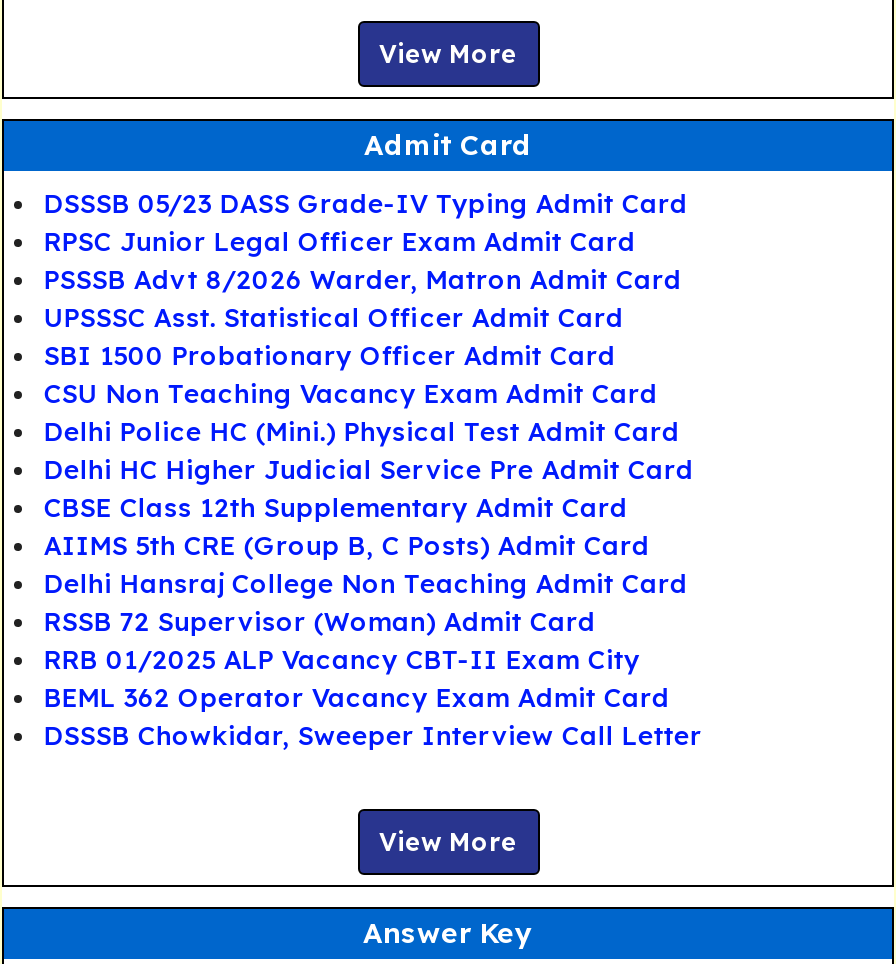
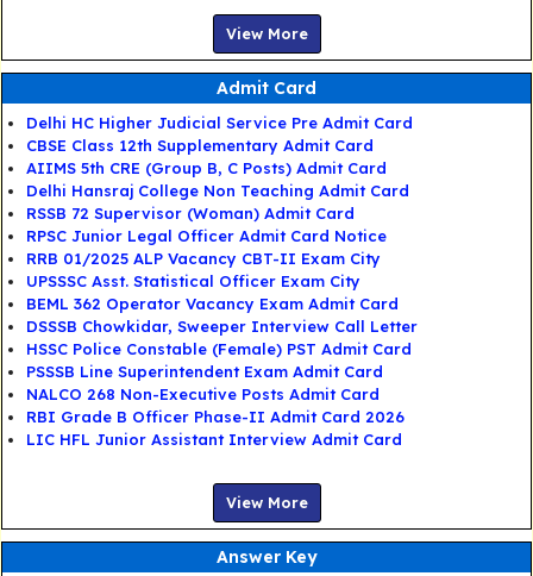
- DSSSB 05/23 DASS Grade-IV Typing Admit Card
- RPSC Junior Legal Officer Exam Admit Card
- PSSSB Advt 8/2026 Warder, Matron Admit Card
- UPSSSC Asst. Statistical Officer Admit Card
- SBI 1500 Probationary Officer Admit Card
- CSU Non Teaching Vacancy Exam Admit Card
- Delhi Police HC (Mini.) Physical Test Admit Card

moved up: Delhi HC Higher Judicial Service Pre Admit Card | CBSE Class 12th Supplementary Admit Card | AIIMS 5th CRE (Group B, C Posts) Admit Card | Delhi Hansraj College Non Teaching Admit Card | RSSB 72 Supervisor (Woman) Admit Card

+ RPSC Junior Legal Officer Admit Card Notice

moved up: RRB 01/2025 ALP Vacancy CBT-II Exam City

+ UPSSSC Asst. Statistical Officer Exam City

moved up: BEML 362 Operator Vacancy Exam Admit Card | DSSSB Chowkidar, Sweeper Interview Call Letter

+ HSSC Police Constable (Female) PST Admit Card
+ PSSSB Line Superintendent Exam Admit Card
+ NALCO 268 Non-Executive Posts Admit Card
+ RBI Grade B Officer Phase-II Admit Card 2026
+ LIC HFL Junior Assistant Interview Admit Card
